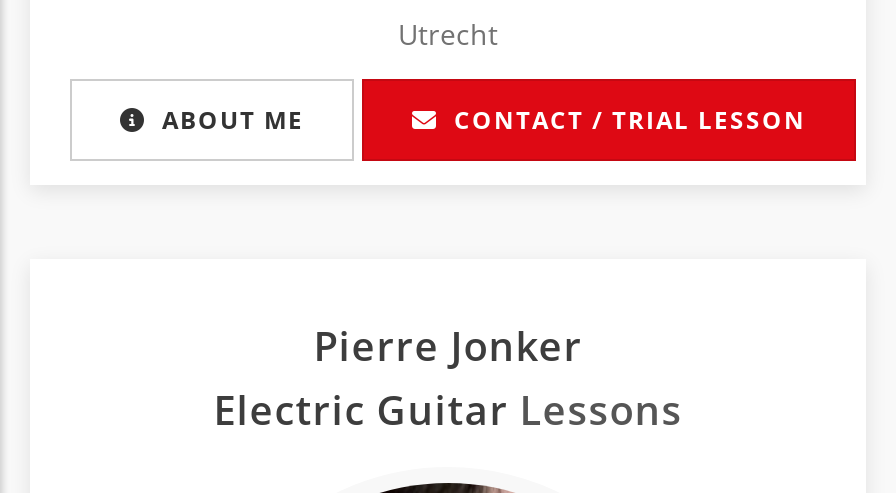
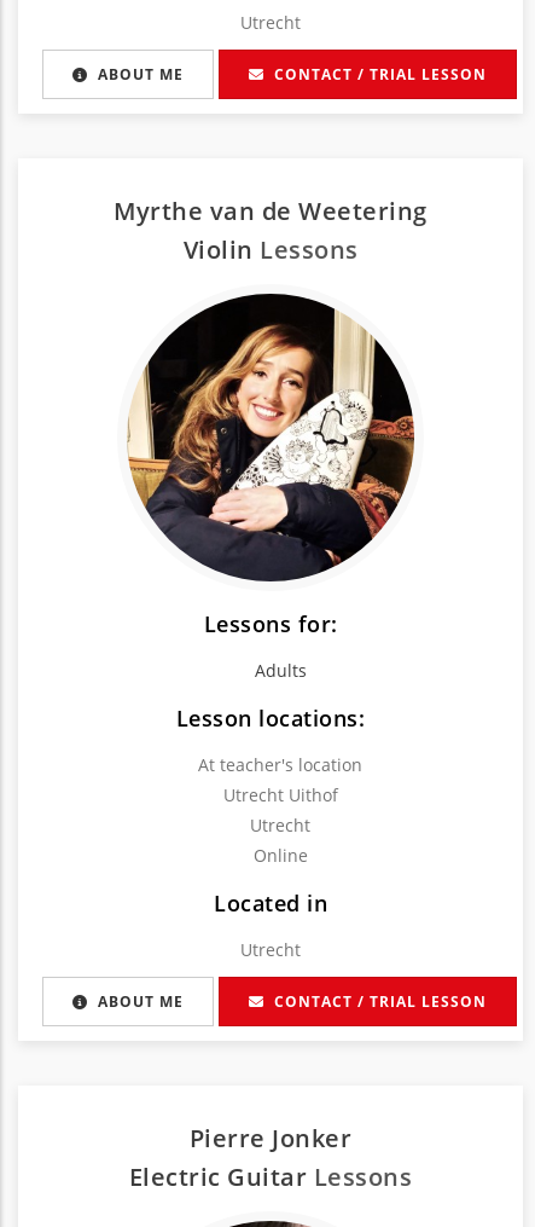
+ [image]
+ Lessons for:
+ Adults
+ Lesson locations:
+ At teacher's location
+ Utrecht Uithof
+ Utrecht
+ Online
+ Located in
+ Utrecht
+ ABOUT ME
+ CONTACT / TRIAL LESSON

+ Myrthe van de Weetering
+ Violin Lessons
